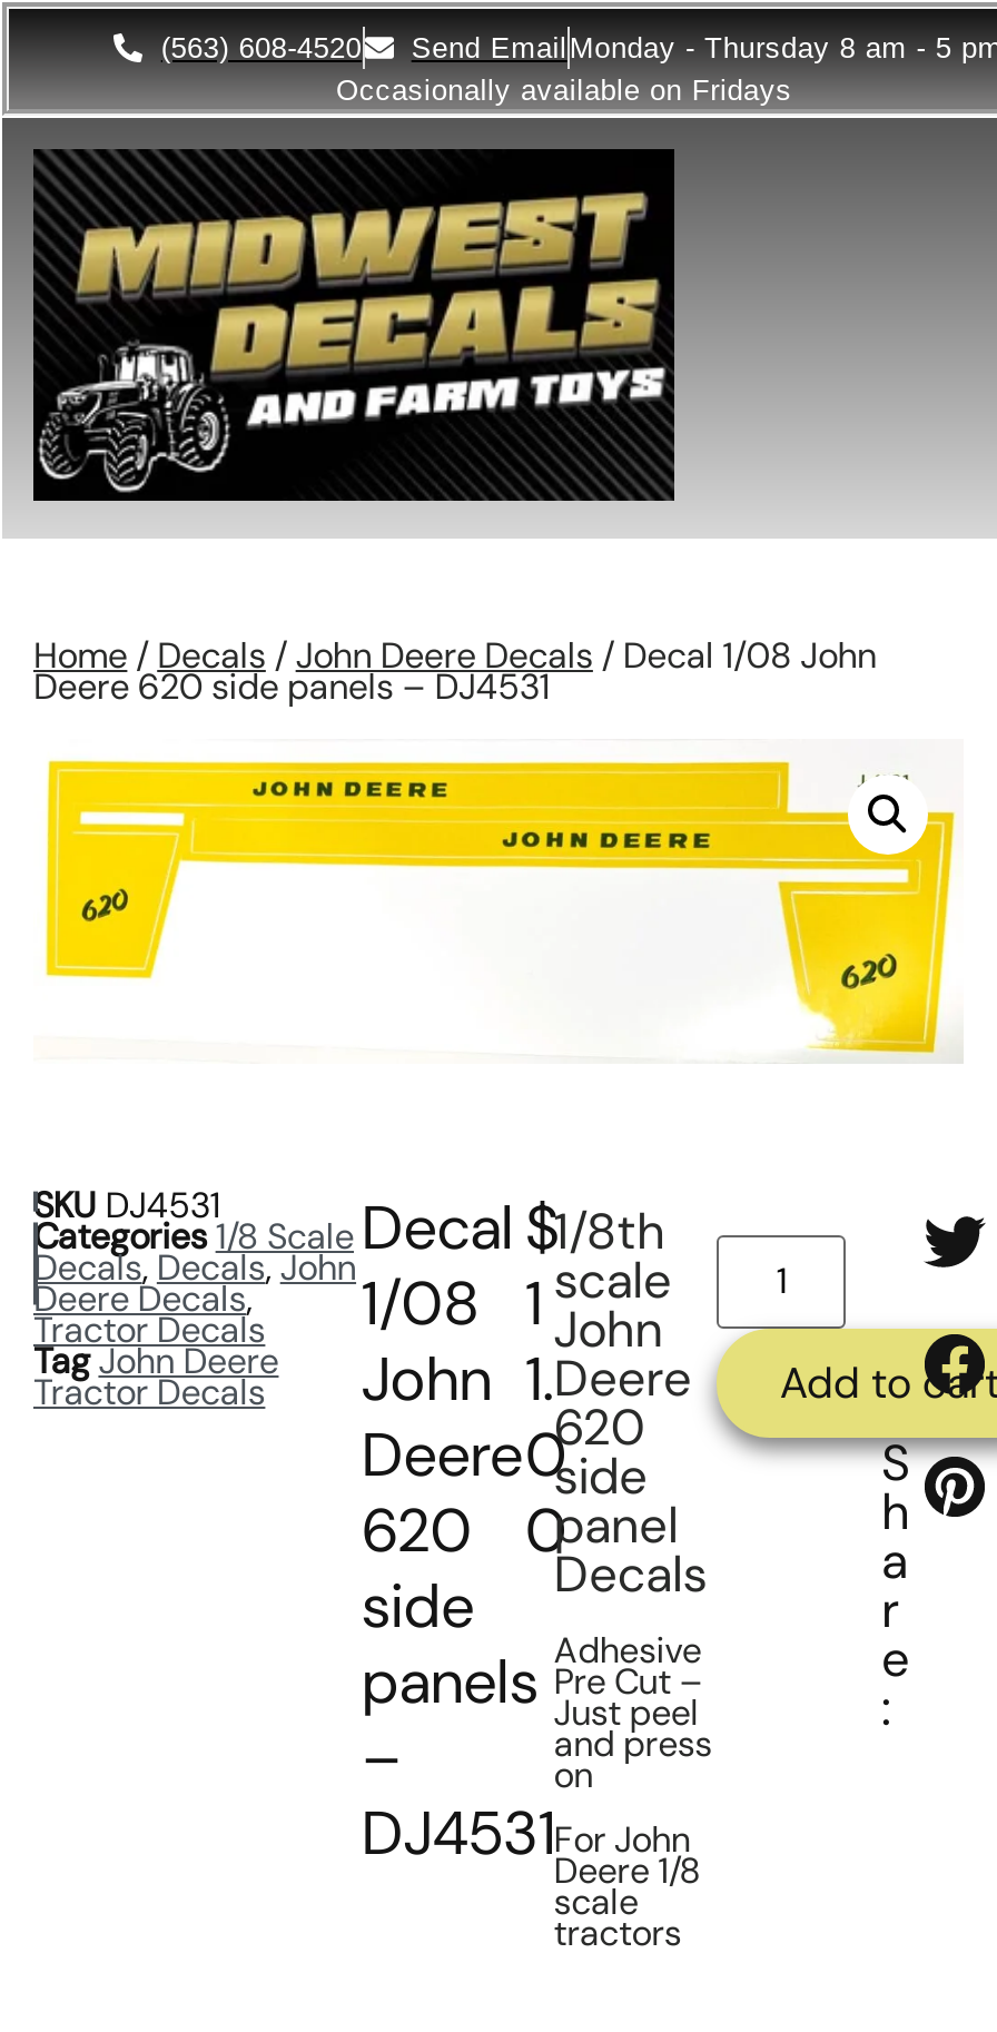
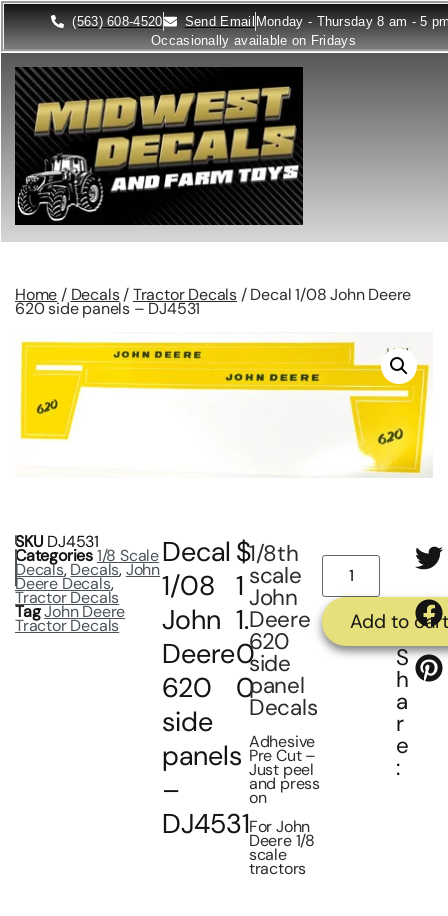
- Home / Decals / John Deere Decals / Decal 1/08 John
- Deere 620 side panels – DJ4531
+ Home / Decals / Tractor Decals / Decal 1/08 John Deere
+ 620 side panels – DJ4531
